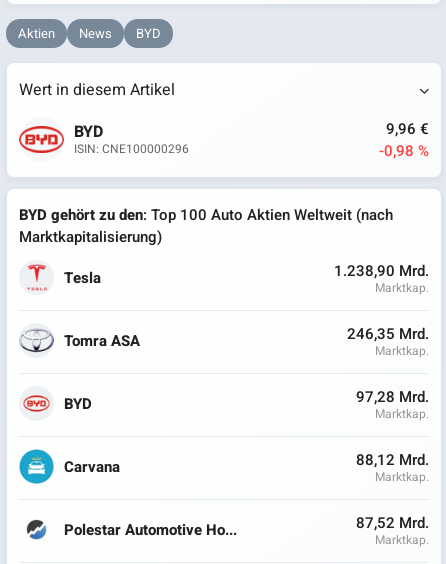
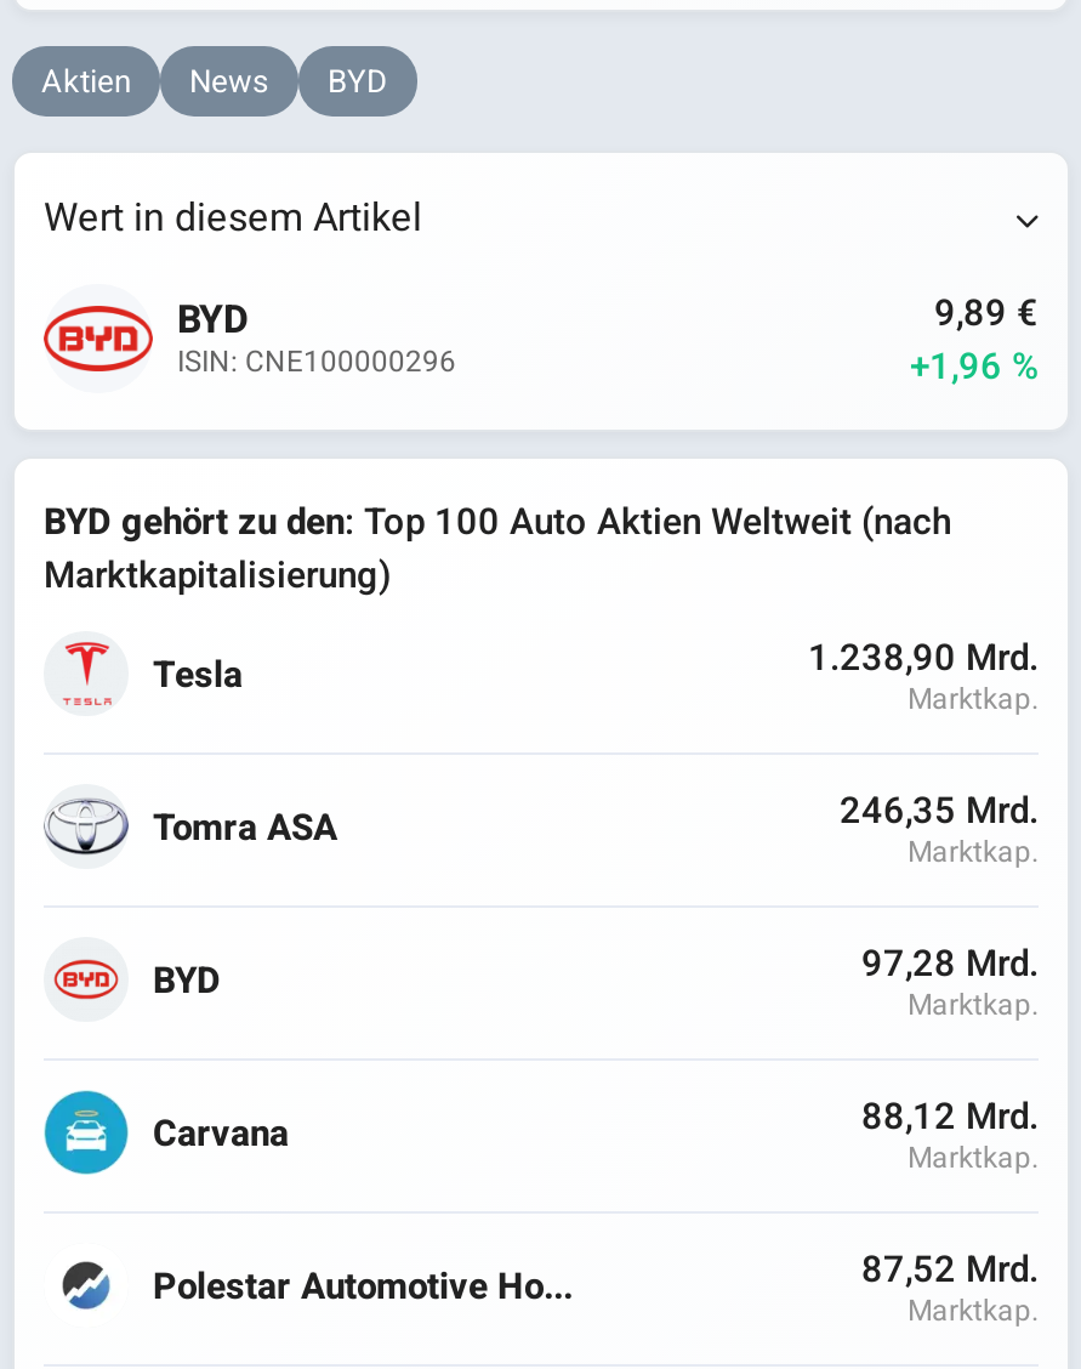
- 9,96 €
+ 9,89 €

- -0,98 %
+ +1,96 %
